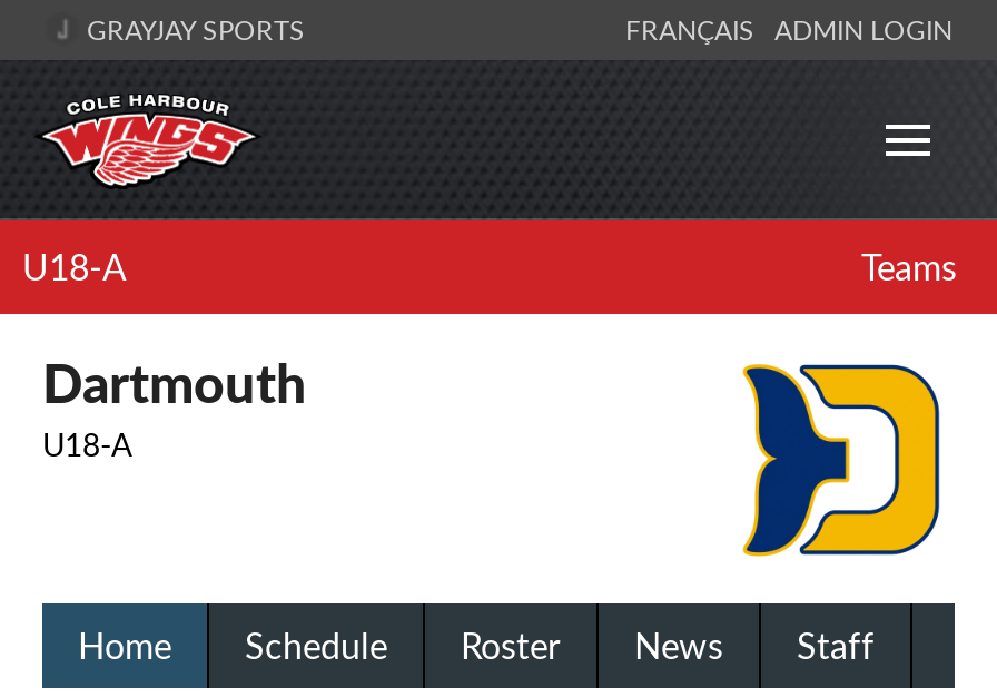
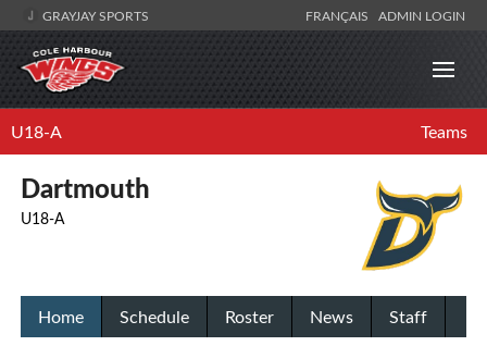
- [image]
+ [image]
